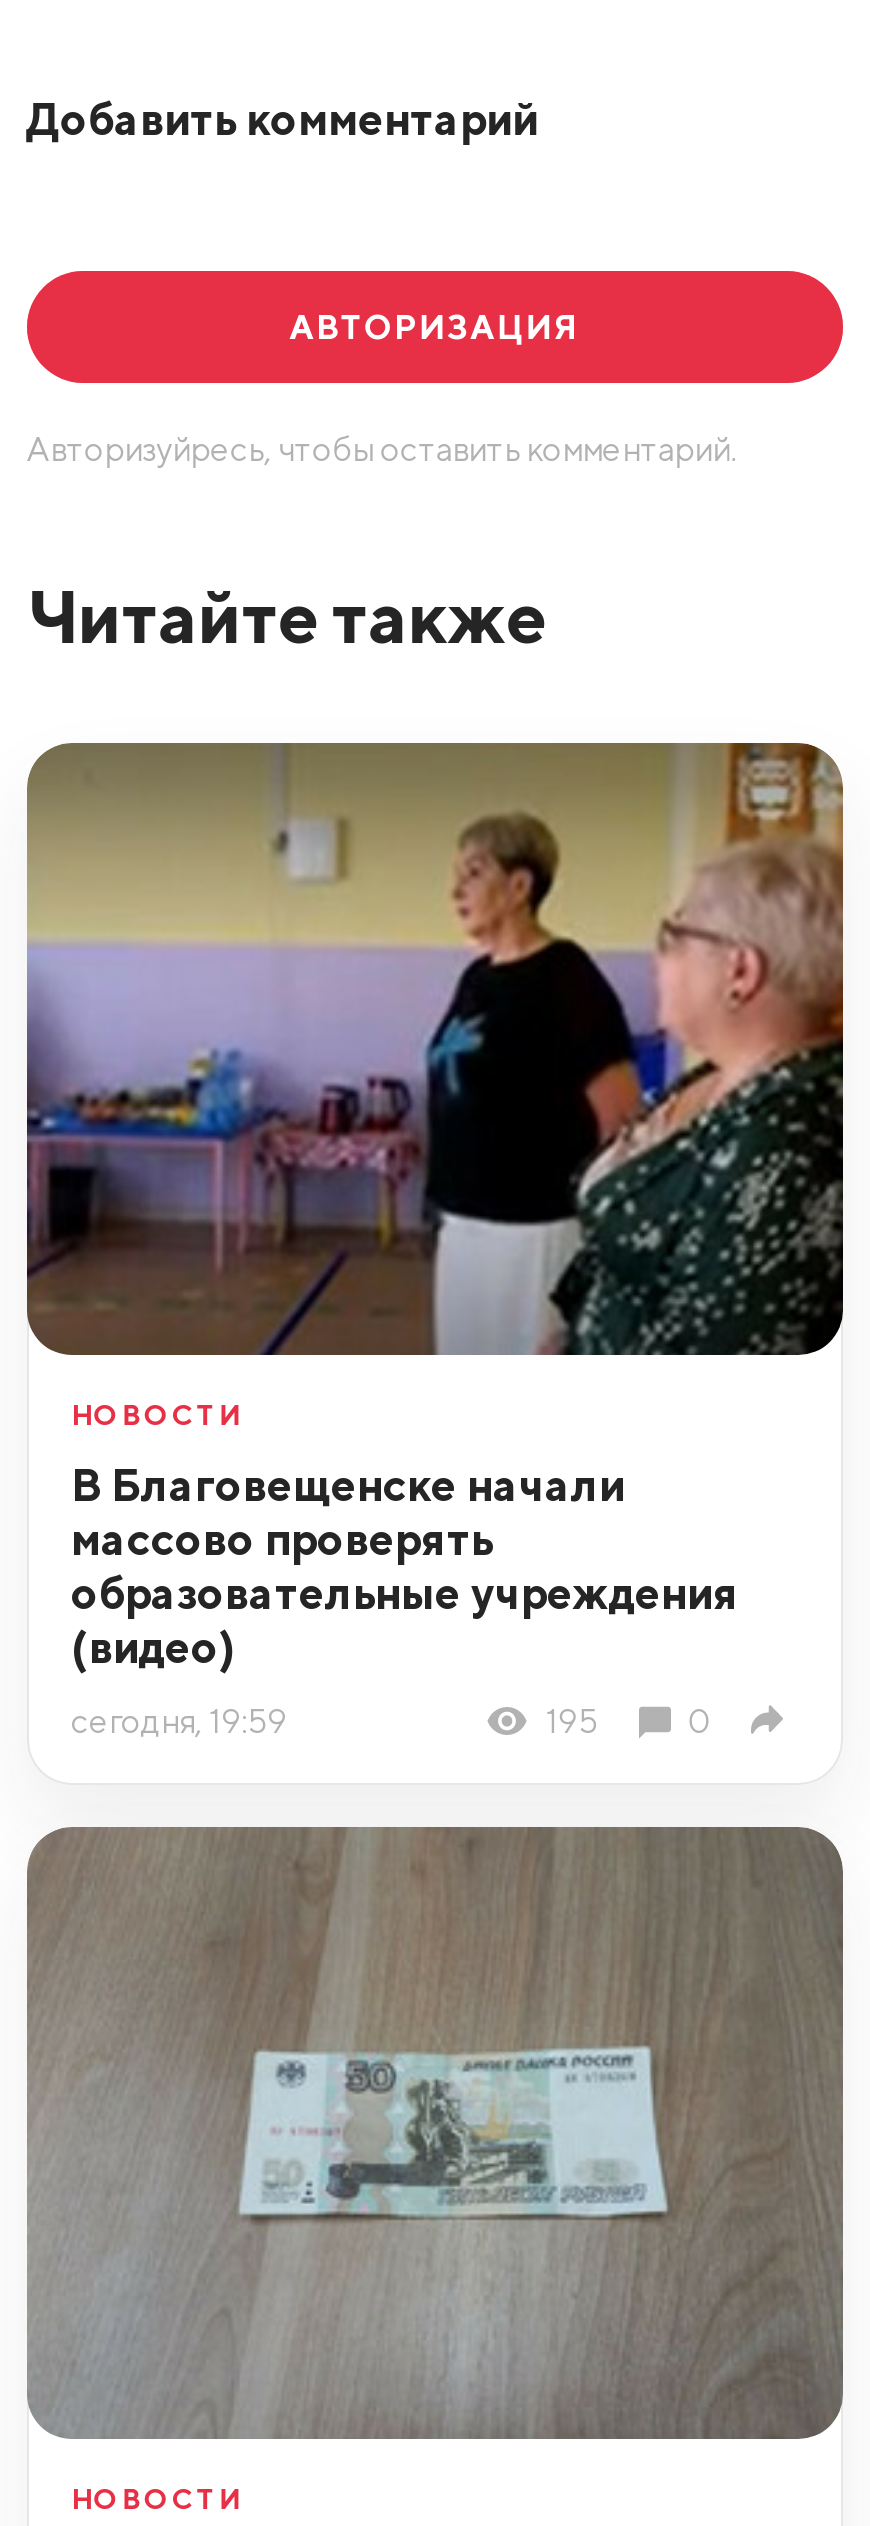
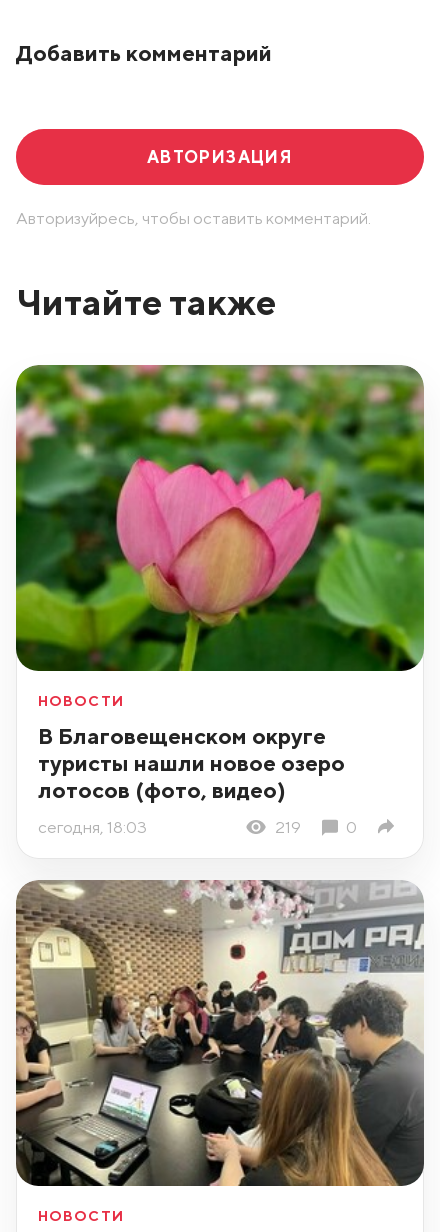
- [image]
+ [image]

- В Благовещенске начали
- массово проверять
- образовательные учреждения
- (видео)
+ В Благовещенском округе
+ туристы нашли новое озеро
+ лотосов (фото, видео)

- сегодня, 19:59
- 195
+ сегодня, 18:03
+ 219

- [image]
+ [image]
